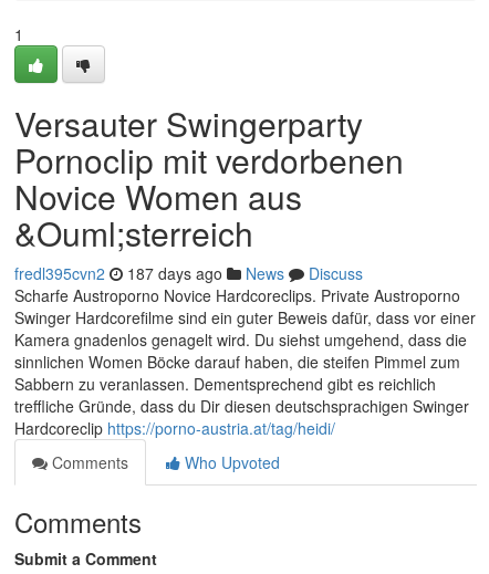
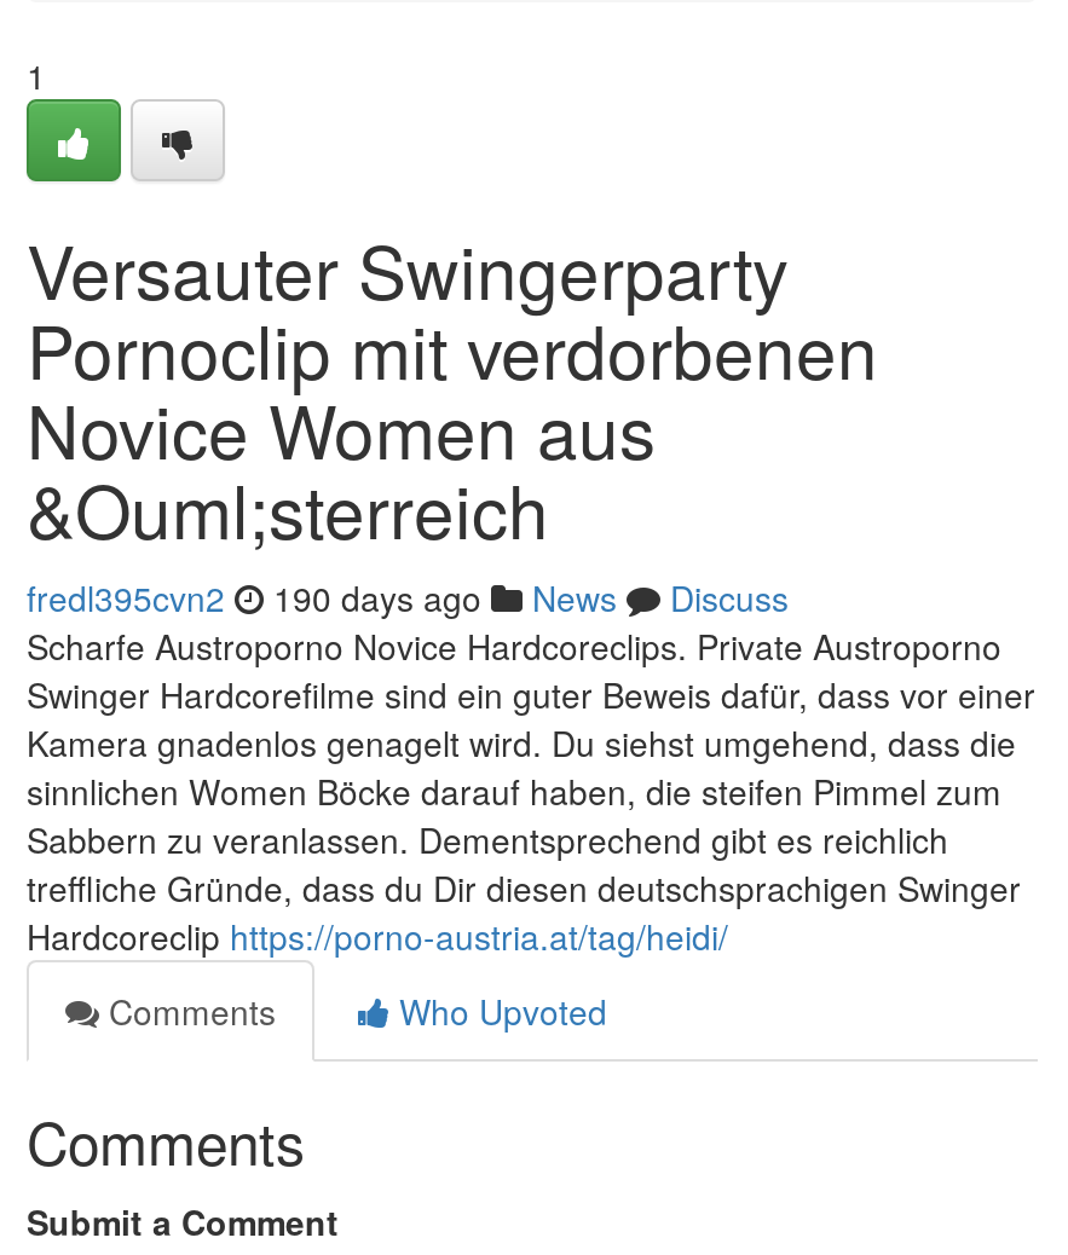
- fredl395cvn2 187 days ago News Discuss
+ fredl395cvn2 190 days ago News Discuss
